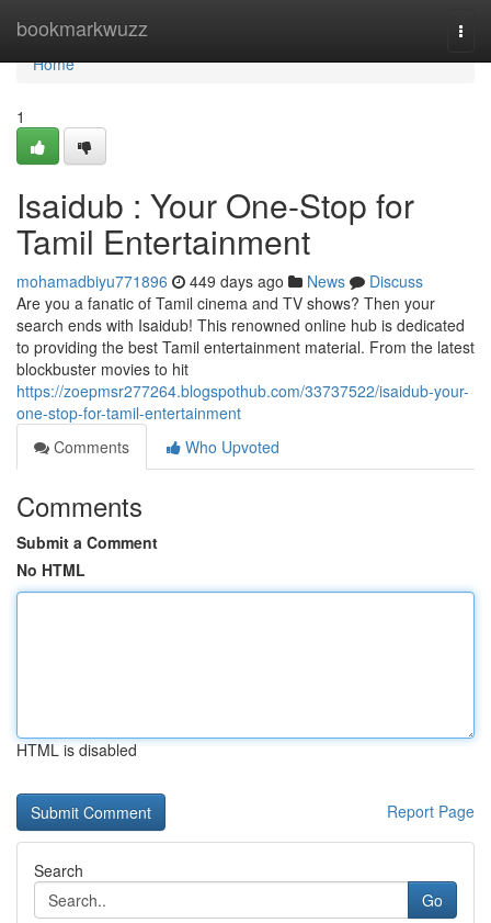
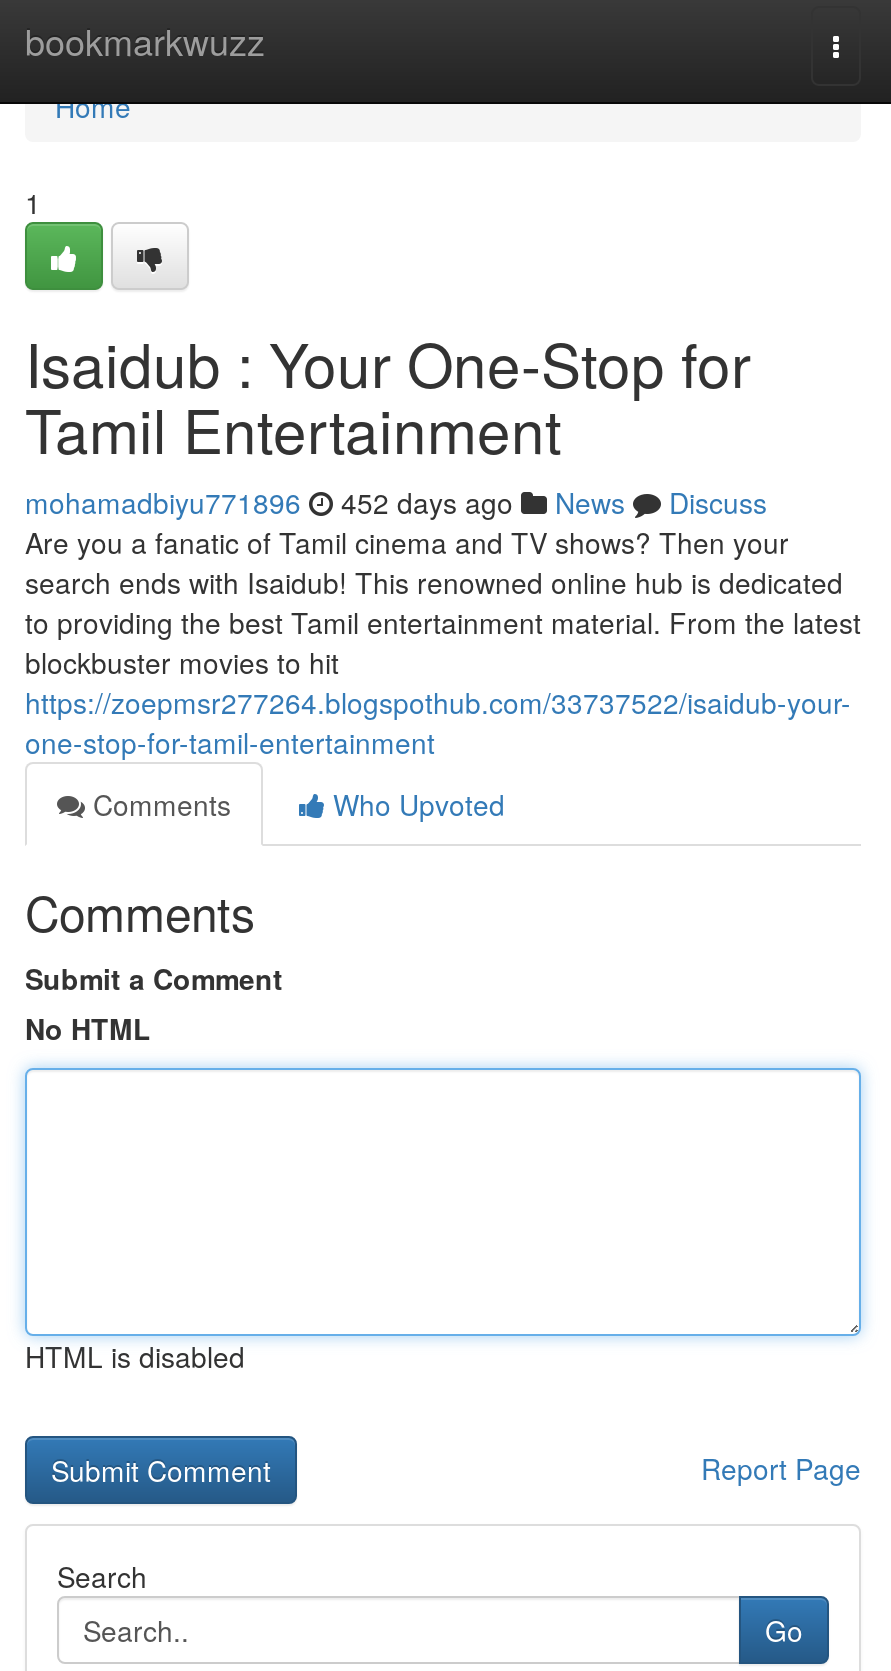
- mohamadbiyu771896 449 days ago News Discuss
+ mohamadbiyu771896 452 days ago News Discuss
